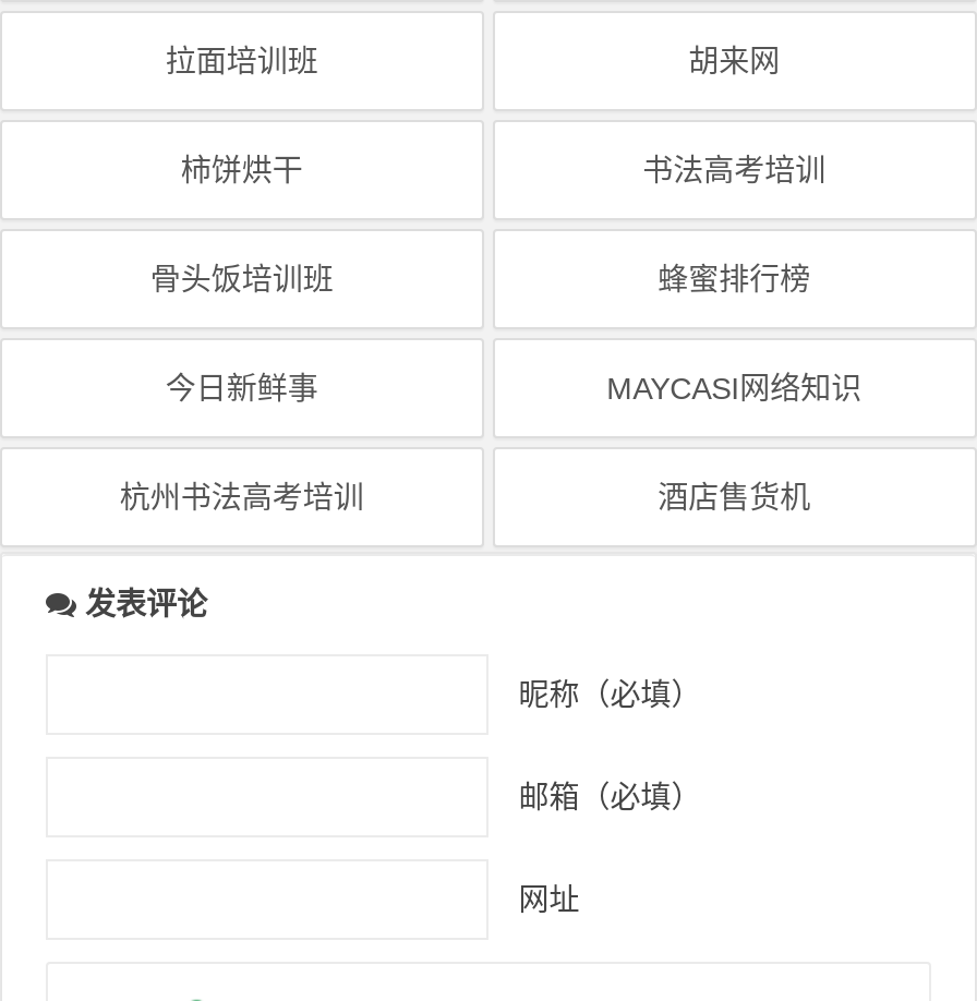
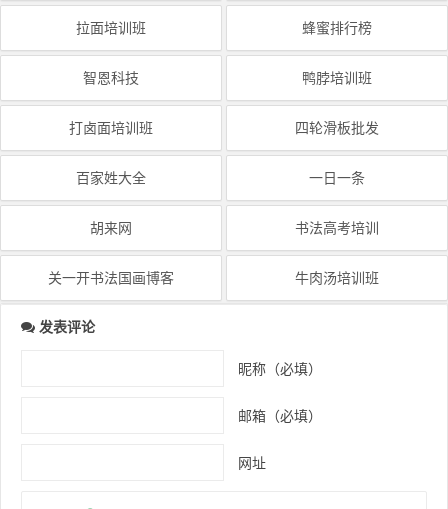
moved down: 胡来网 | 书法高考培训

- 柿饼烘干
- 骨头饭培训班

moved up: 蜂蜜排行榜

- 今日新鲜事
- MAYCASI网络知识
- 杭州书法高考培训
- 酒店售货机
+ 智恩科技
+ 鸭脖培训班
+ 打卤面培训班
+ 四轮滑板批发
+ 百家姓大全
+ 一日一条
+ 关一开书法国画博客
+ 牛肉汤培训班
